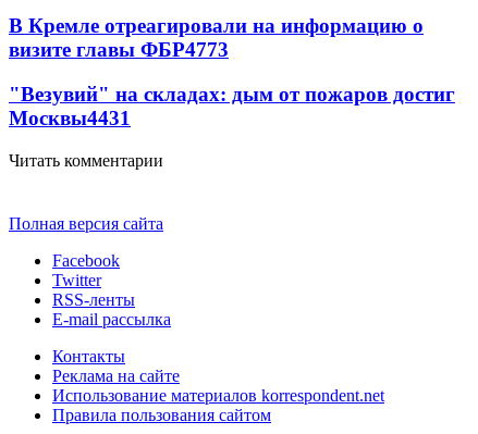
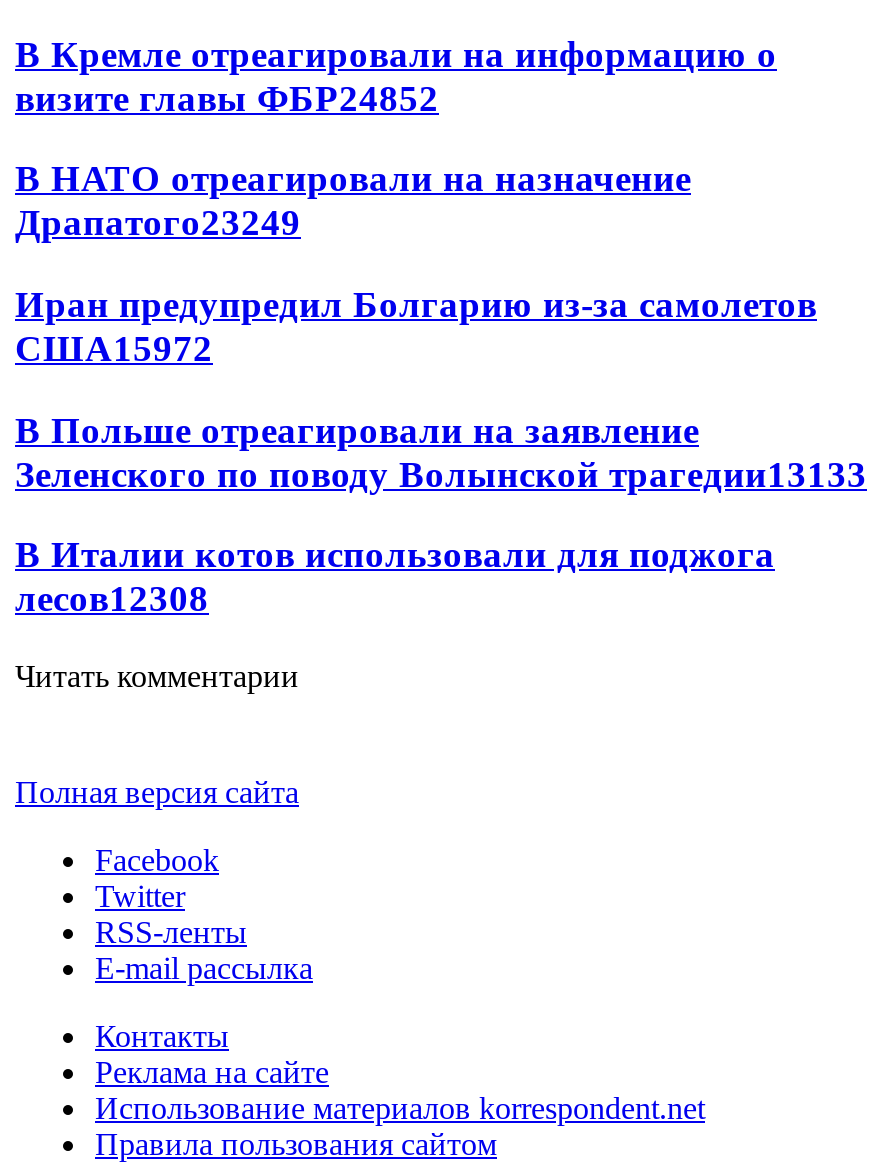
- визите главы ФБР4773
- "Везувий" на складах: дым от пожаров достиг
- Москвы4431
+ визите главы ФБР24852
+ В НАТО отреагировали на назначение
+ Драпатого23249
+ Иран предупредил Болгарию из-за самолетов
+ США15972
+ В Польше отреагировали на заявление
+ Зеленского по поводу Волынской трагедии13133
+ В Италии котов использовали для поджога
+ лесов12308
